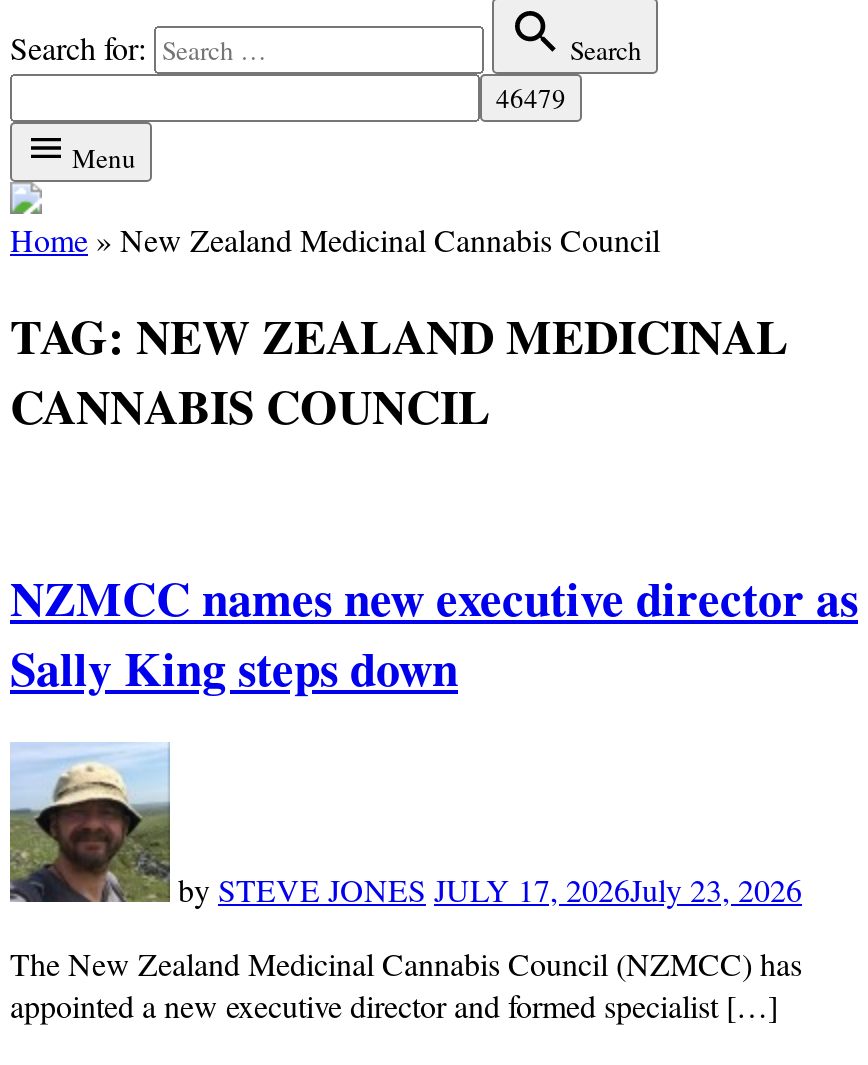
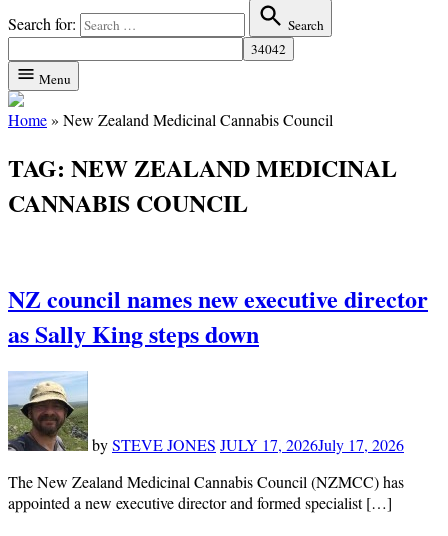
- NZMCC names new executive director as
- Sally King steps down
+ NZ council names new executive director
+ as Sally King steps down

- by STEVE JONES JULY 17, 2026July 23, 2026
+ by STEVE JONES JULY 17, 2026July 17, 2026
